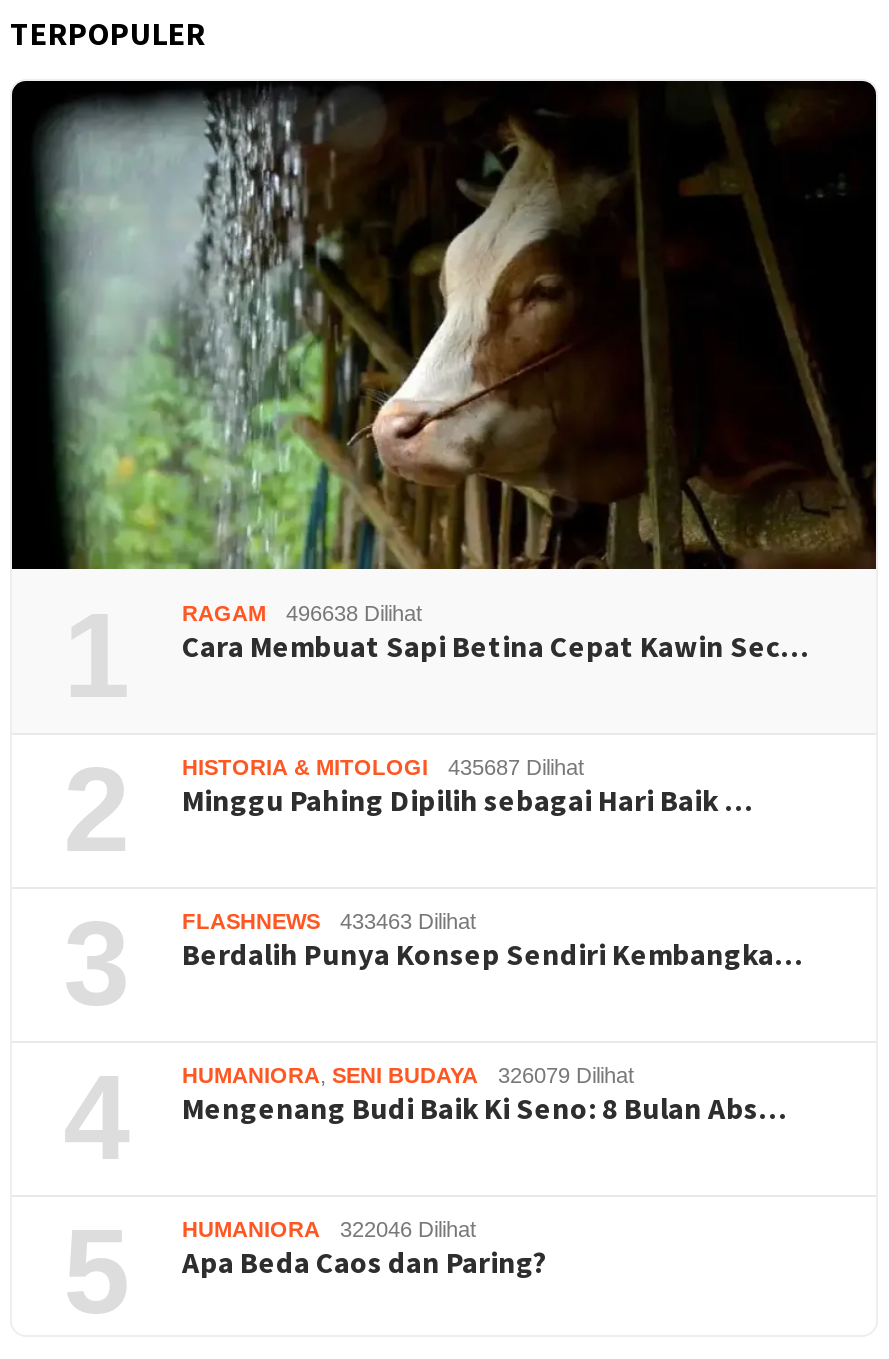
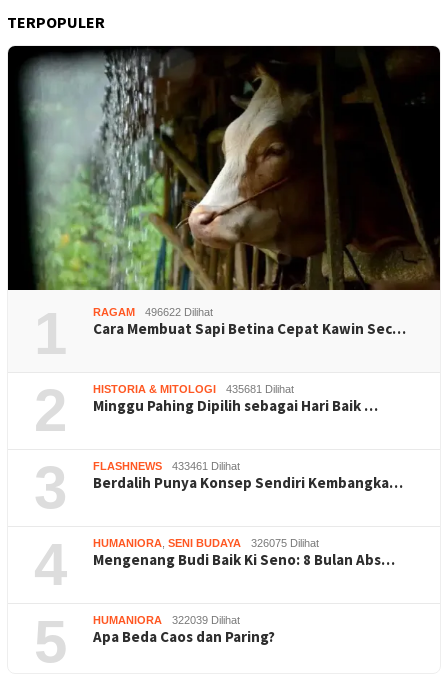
- RAGAM 496638 Dilihat
+ RAGAM 496622 Dilihat

- HISTORIA & MITOLOGI 435687 Dilihat
+ HISTORIA & MITOLOGI 435681 Dilihat

- FLASHNEWS 433463 Dilihat
+ FLASHNEWS 433461 Dilihat

- HUMANIORA, SENI BUDAYA 326079 Dilihat
+ HUMANIORA, SENI BUDAYA 326075 Dilihat

- HUMANIORA 322046 Dilihat
+ HUMANIORA 322039 Dilihat
